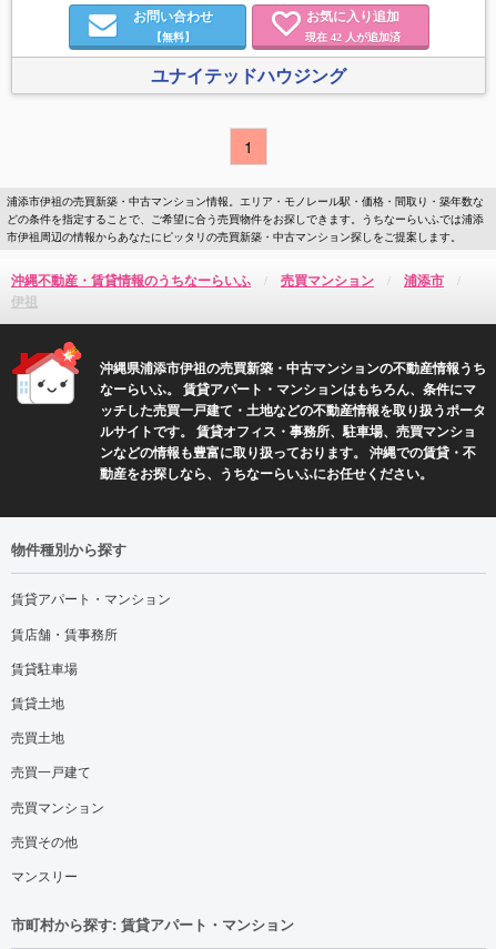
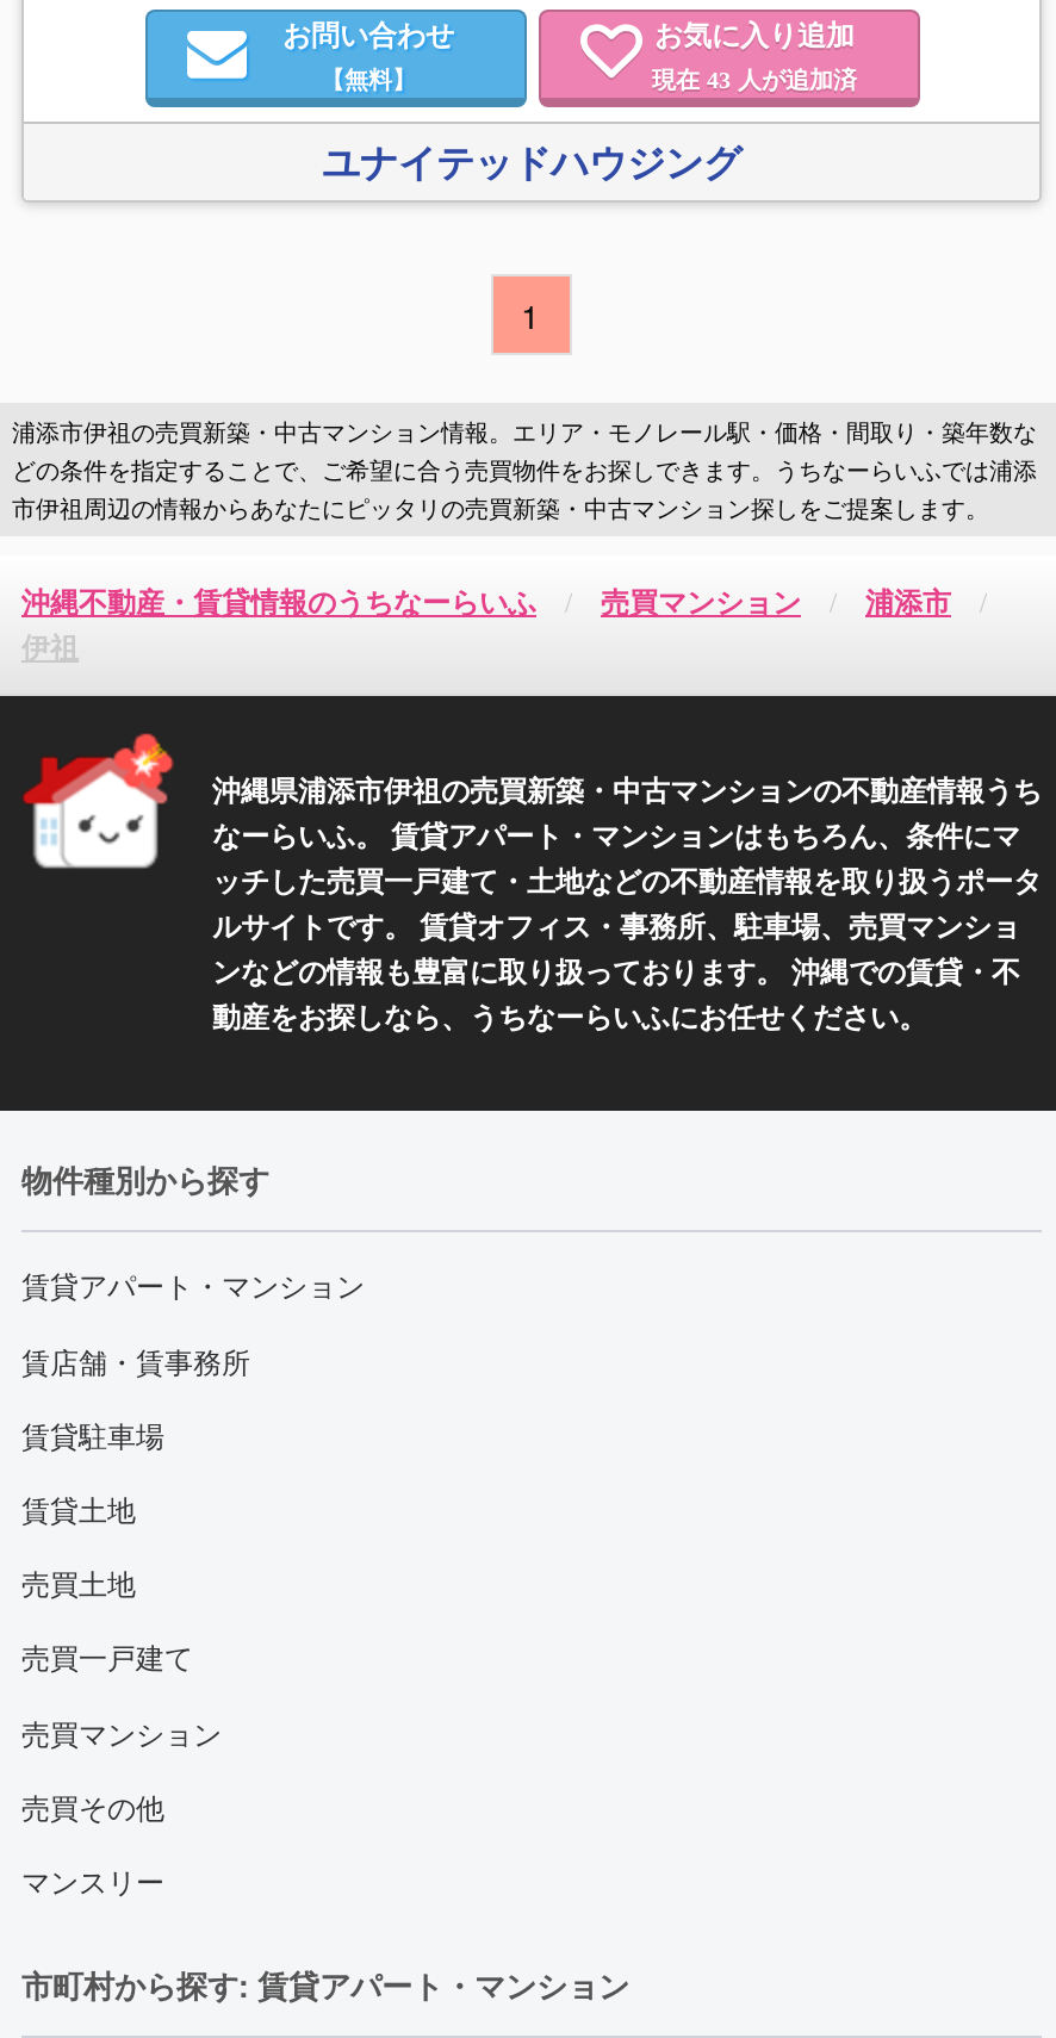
- 現在42人が追加済
+ 現在43人が追加済
